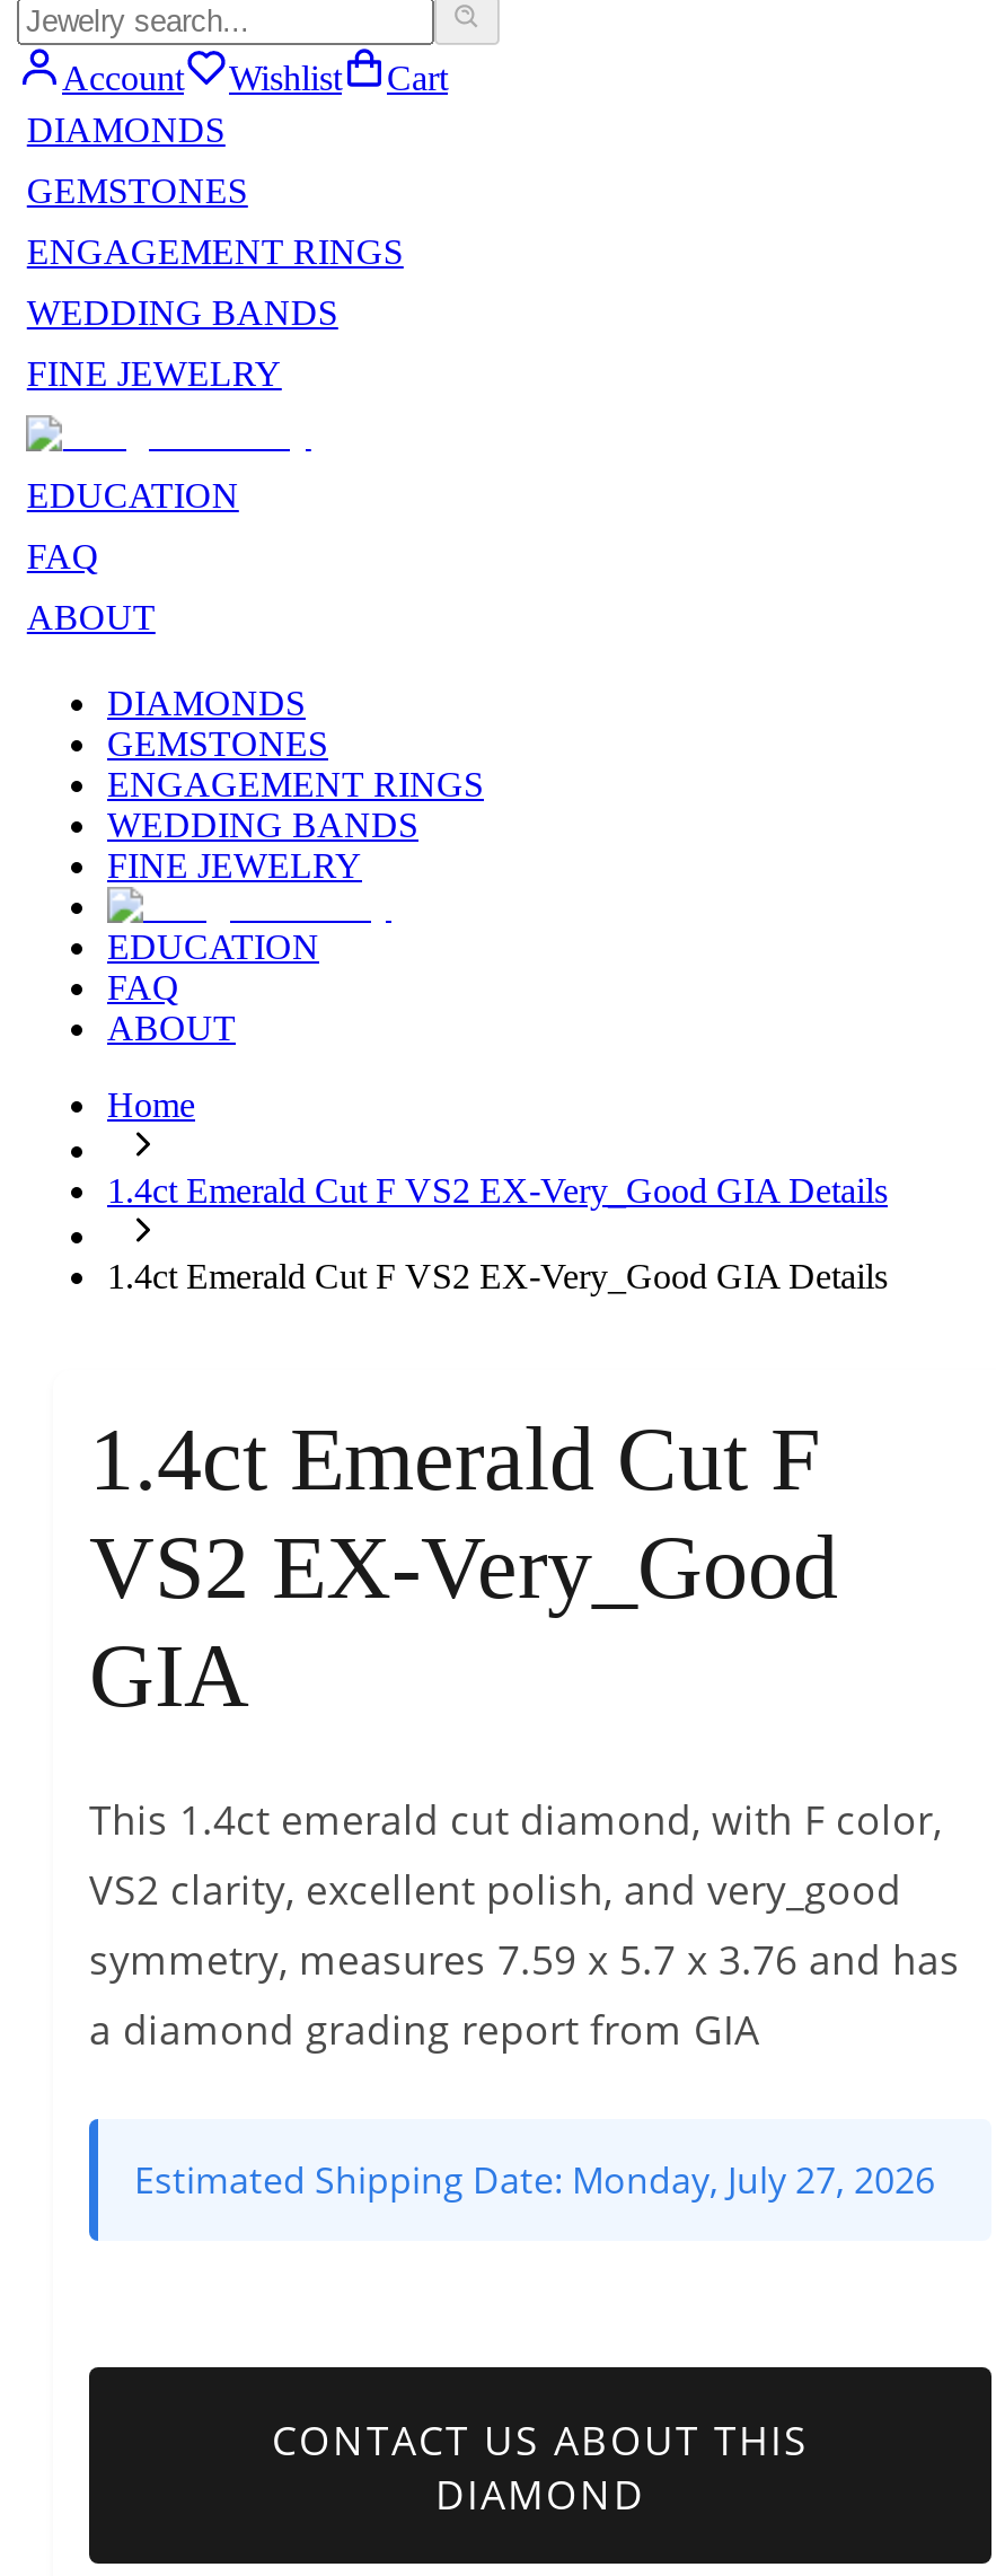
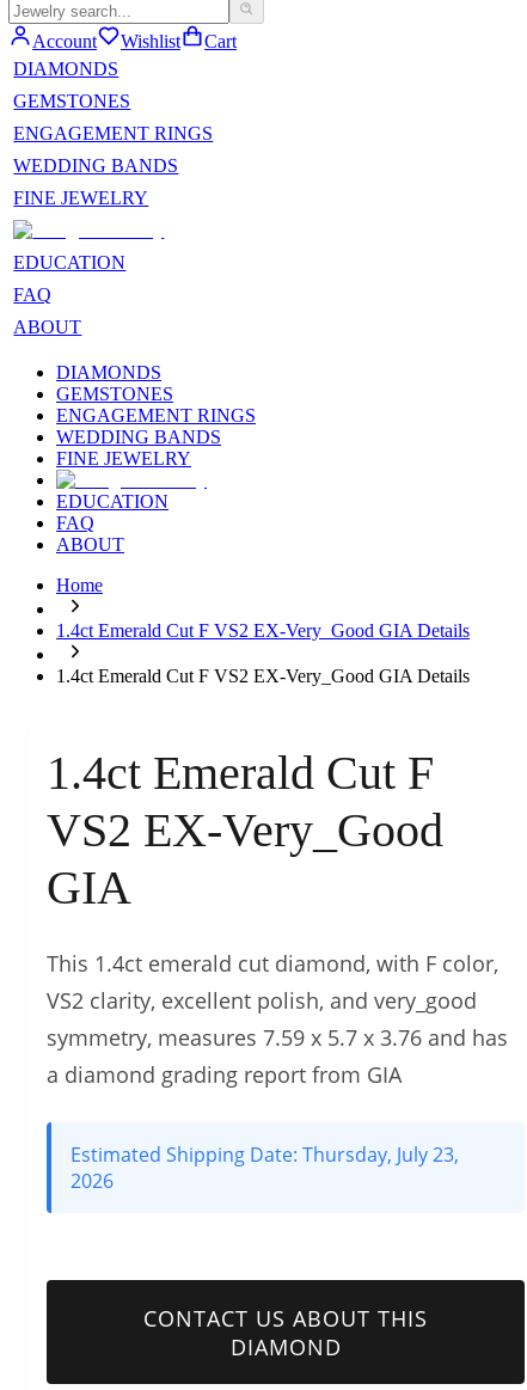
- Estimated Shipping Date: Monday, July 27, 2026
+ Estimated Shipping Date: Thursday, July 23,
+ 2026
